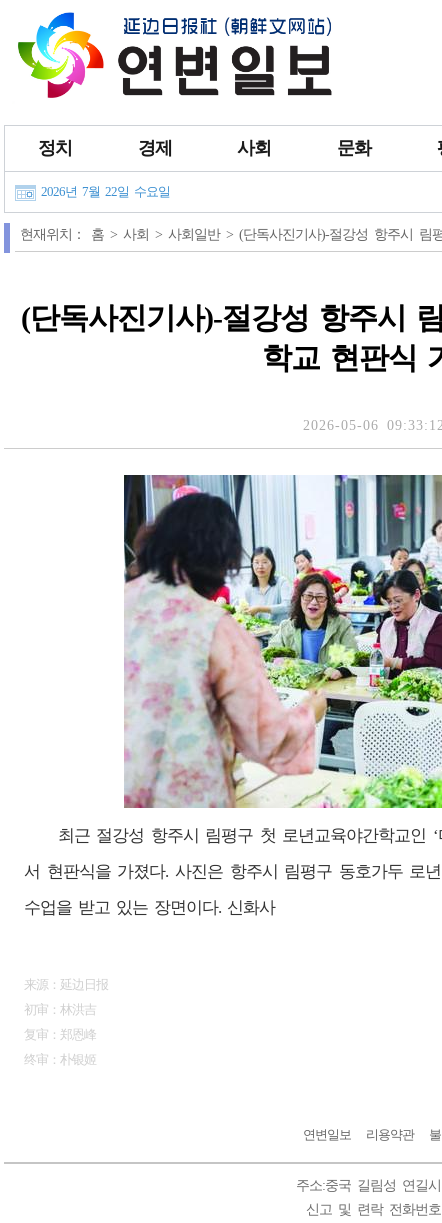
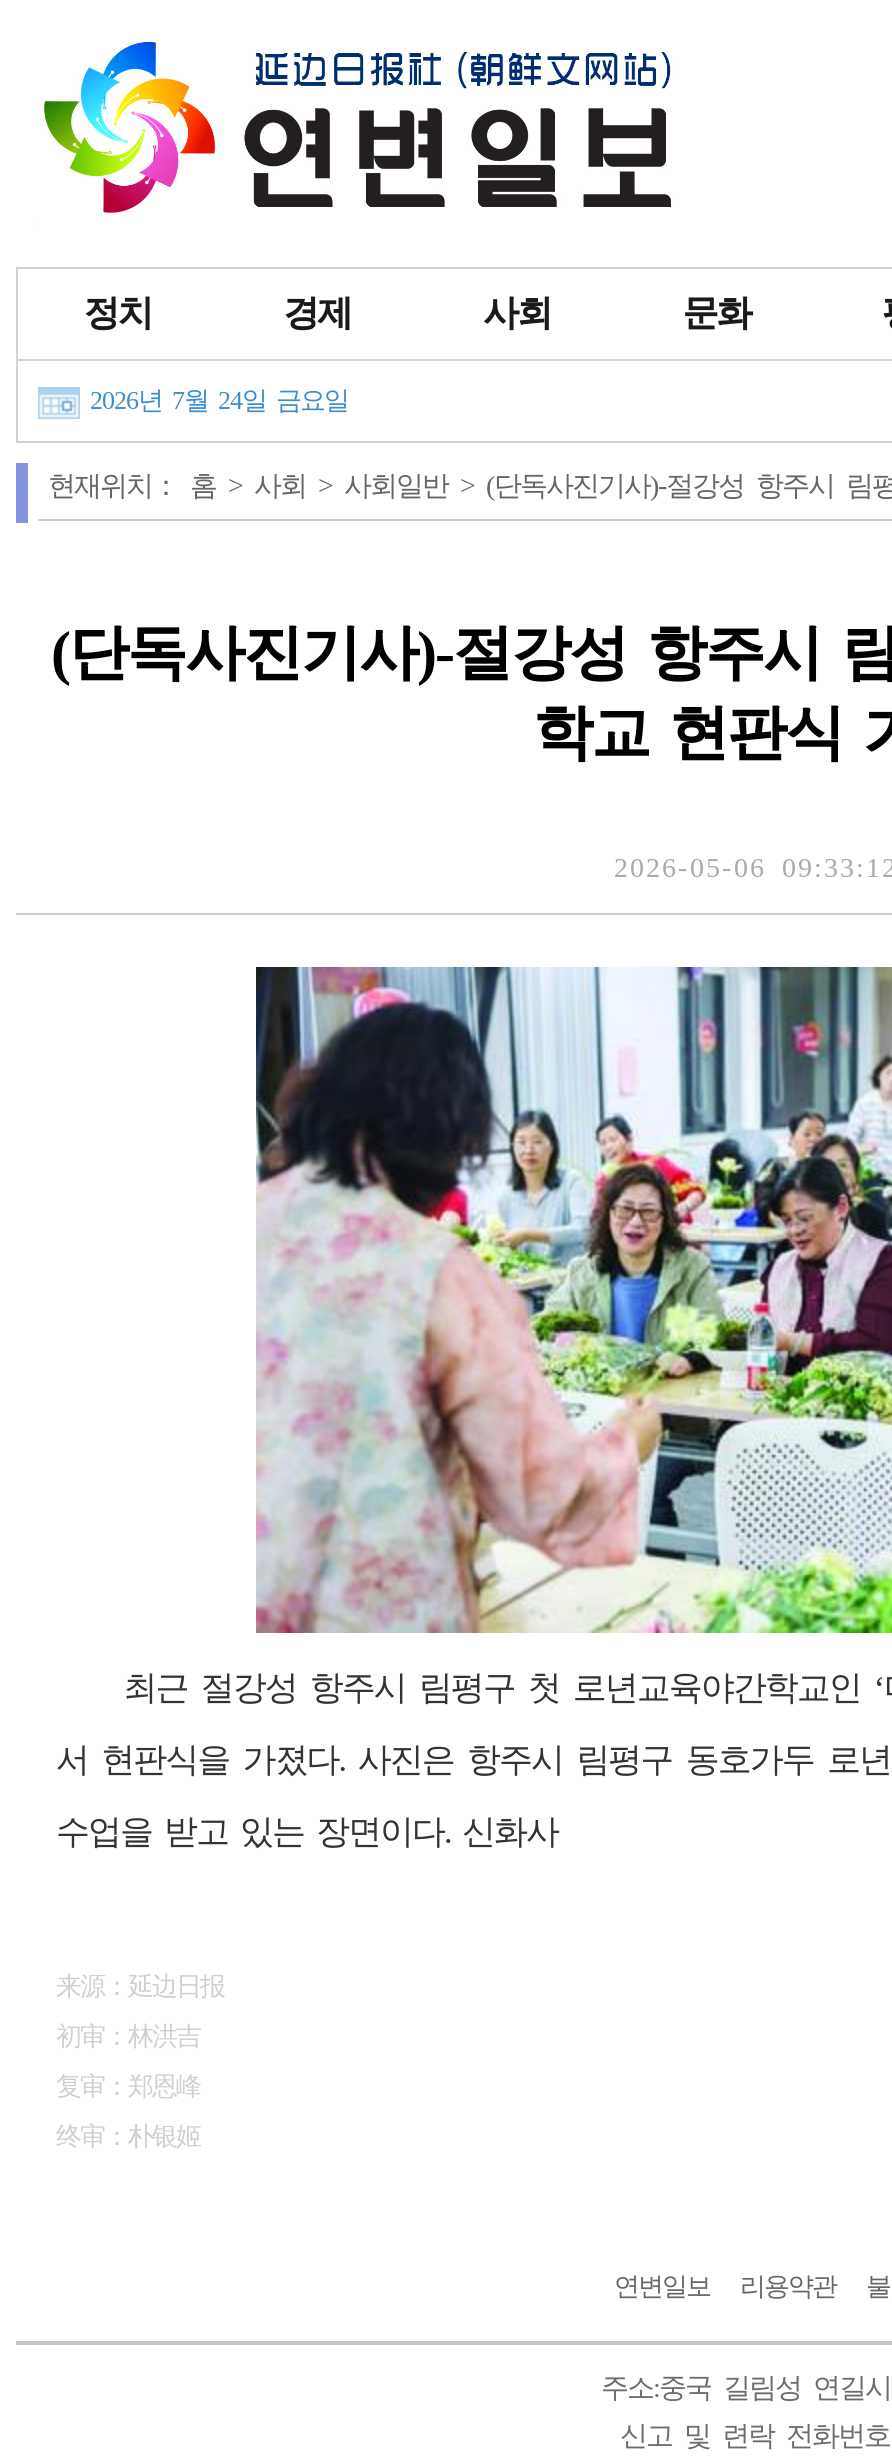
- 2026년 7월 22일 수요일
+ 2026년 7월 24일 금요일
